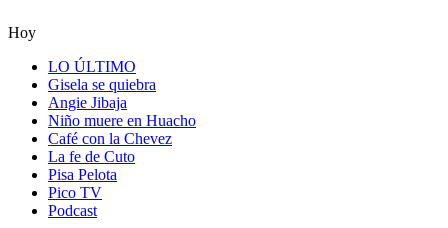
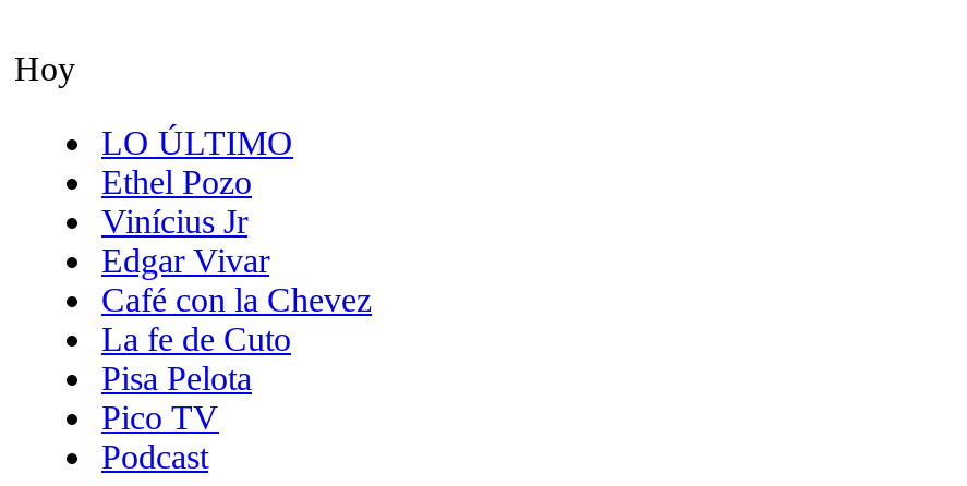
- Gisela se quiebra
- Angie Jibaja
- Niño muere en Huacho
+ Ethel Pozo
+ Vinícius Jr
+ Edgar Vivar
